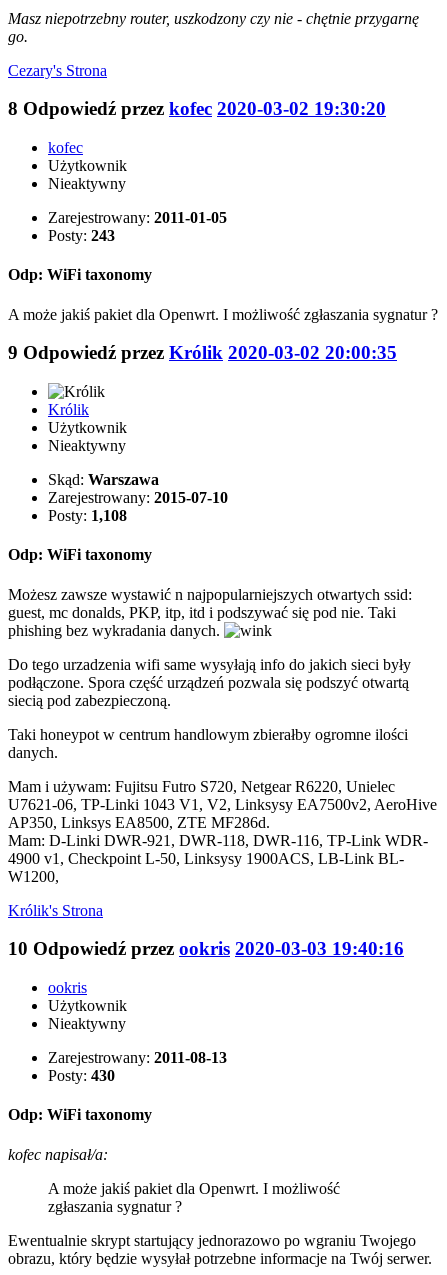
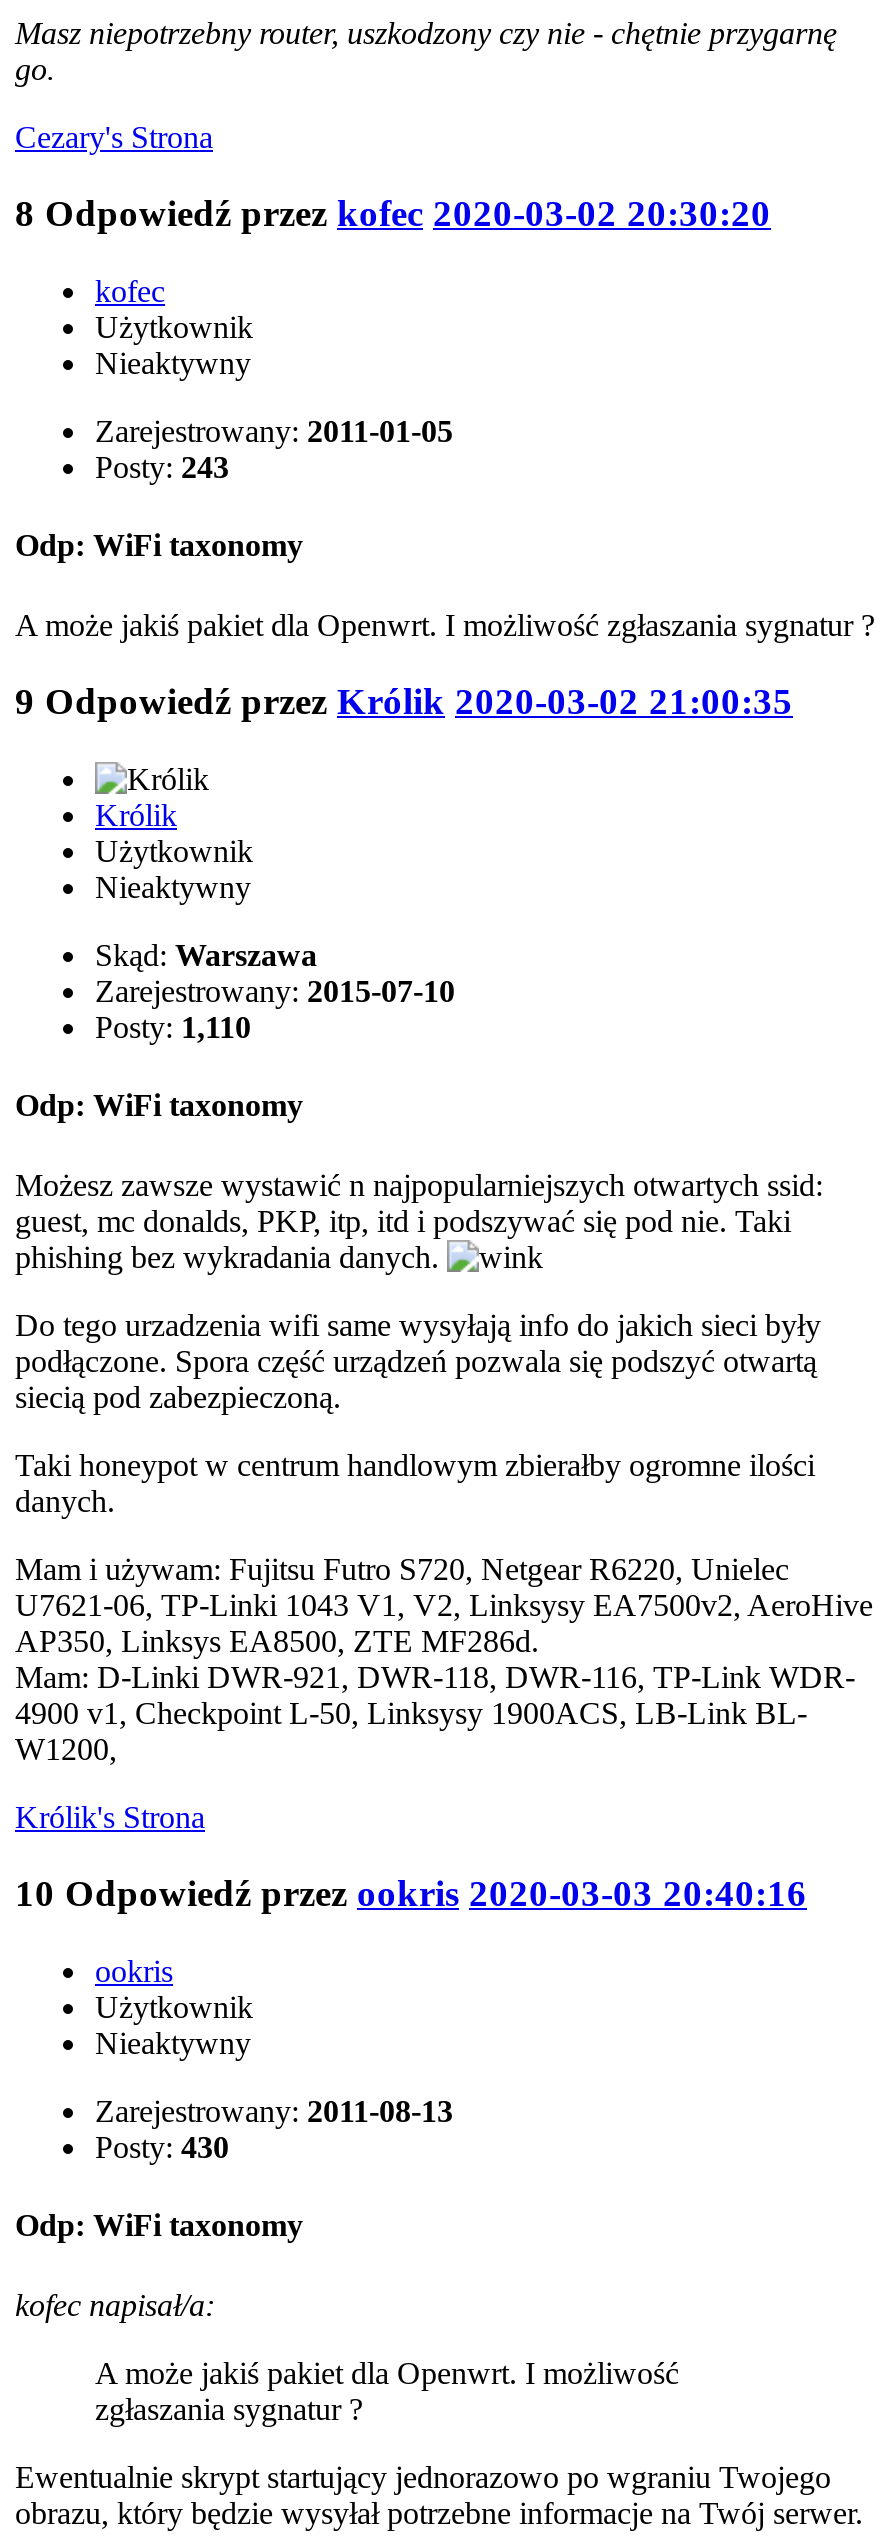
- 8 Odpowiedź przez kofec 2020-03-02 19:30:20
+ 8 Odpowiedź przez kofec 2020-03-02 20:30:20

- 9 Odpowiedź przez Królik 2020-03-02 20:00:35
+ 9 Odpowiedź przez Królik 2020-03-02 21:00:35

- Posty: 1,108
+ Posty: 1,110

- 10 Odpowiedź przez ookris 2020-03-03 19:40:16
+ 10 Odpowiedź przez ookris 2020-03-03 20:40:16
